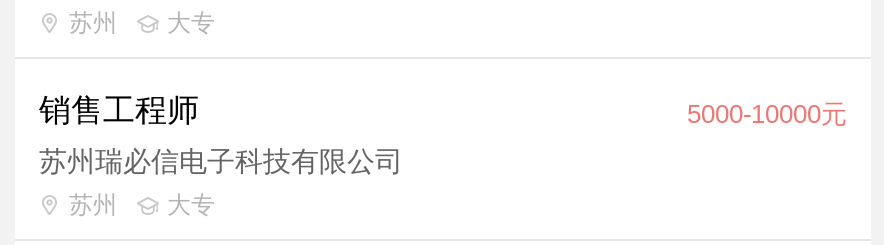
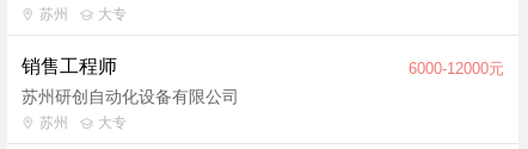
- 5000-10000元
+ 6000-12000元

- 苏州瑞必信电子科技有限公司
+ 苏州研创自动化设备有限公司
